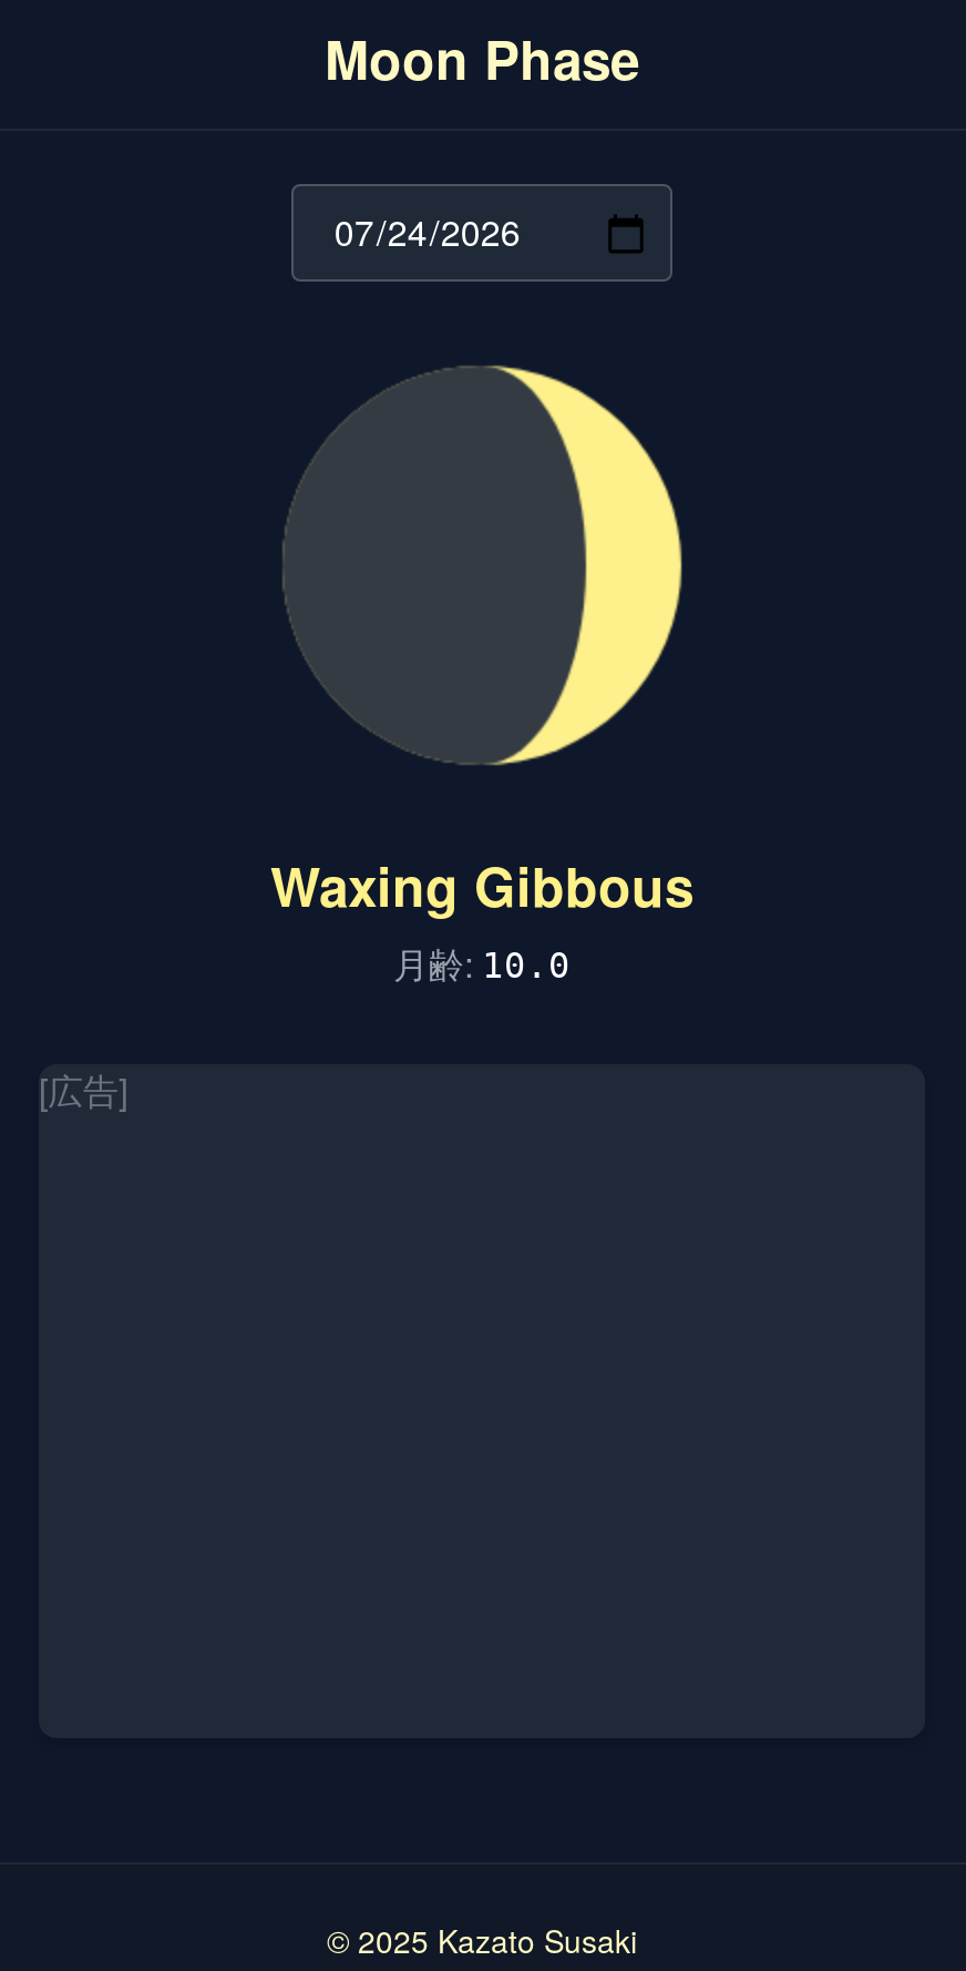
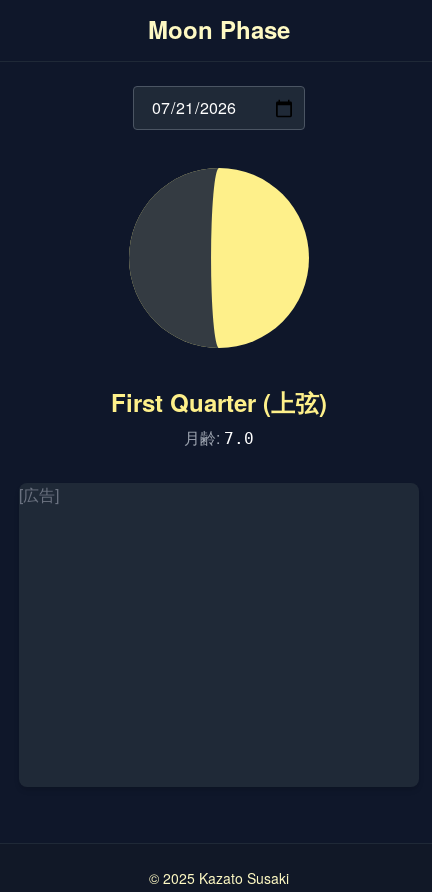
- [image]
- Waxing Gibbous
- 月齢: 10.0
+ [image]
+ First Quarter (上弦)
+ 月齢: 7.0
